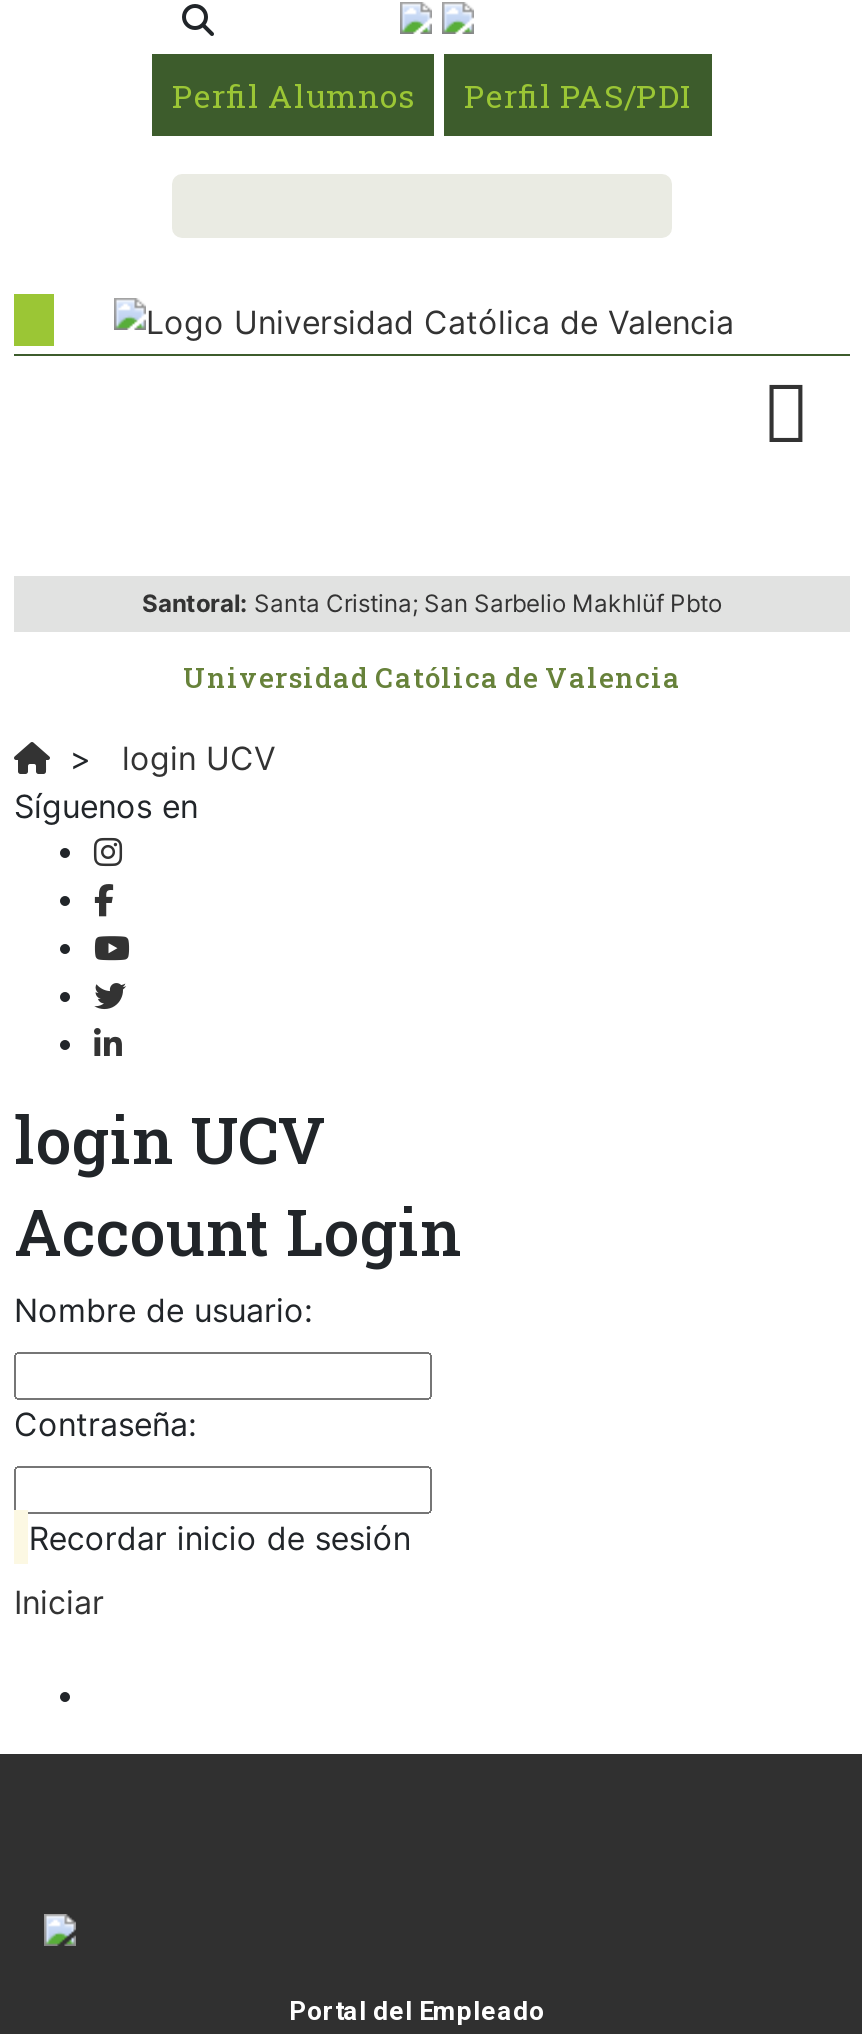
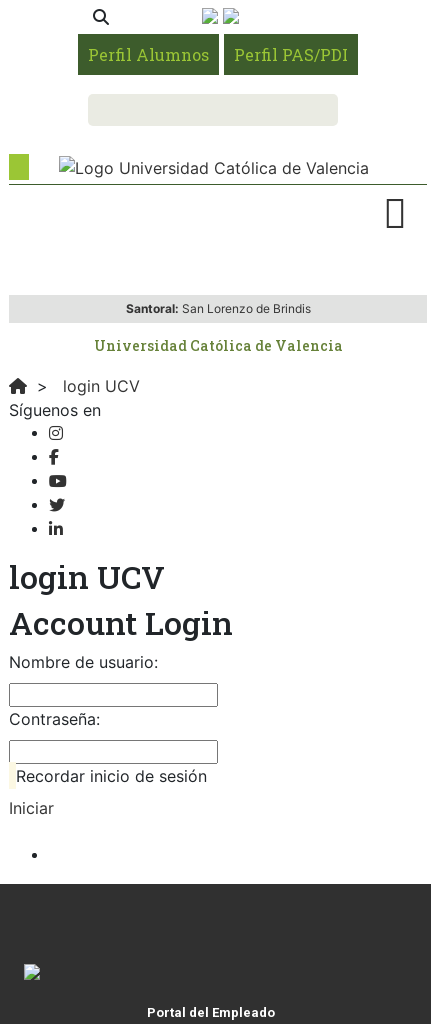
- Santoral: Santa Cristina; San Sarbelio Makhlüf Pbto
+ Santoral: San Lorenzo de Brindis
